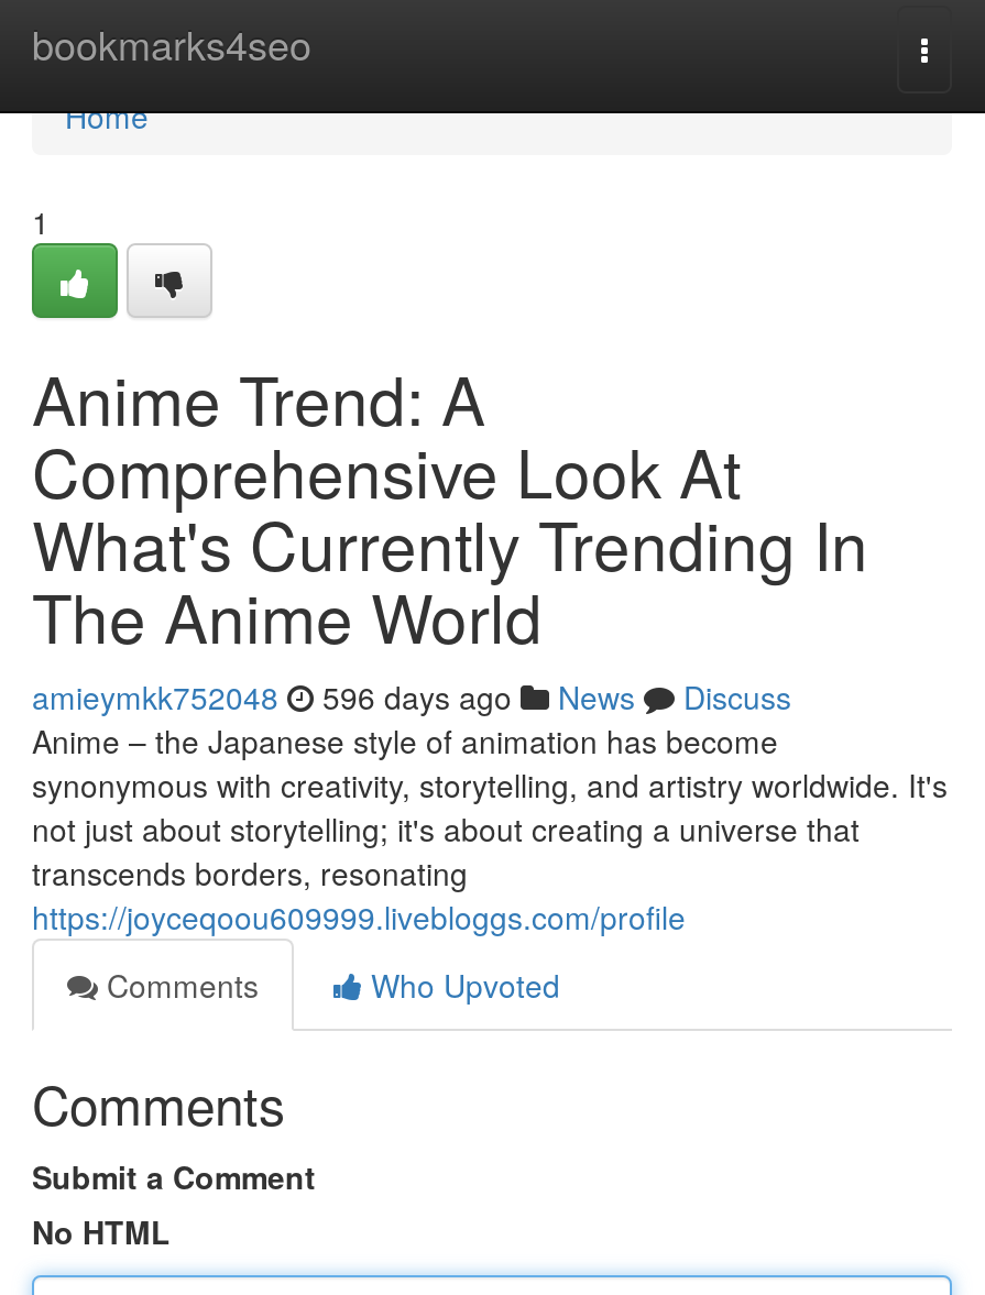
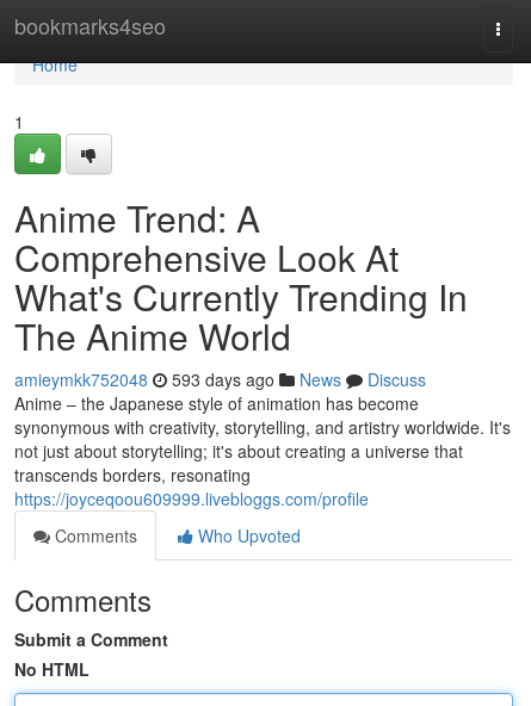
- amieymkk752048 596 days ago News Discuss
+ amieymkk752048 593 days ago News Discuss
